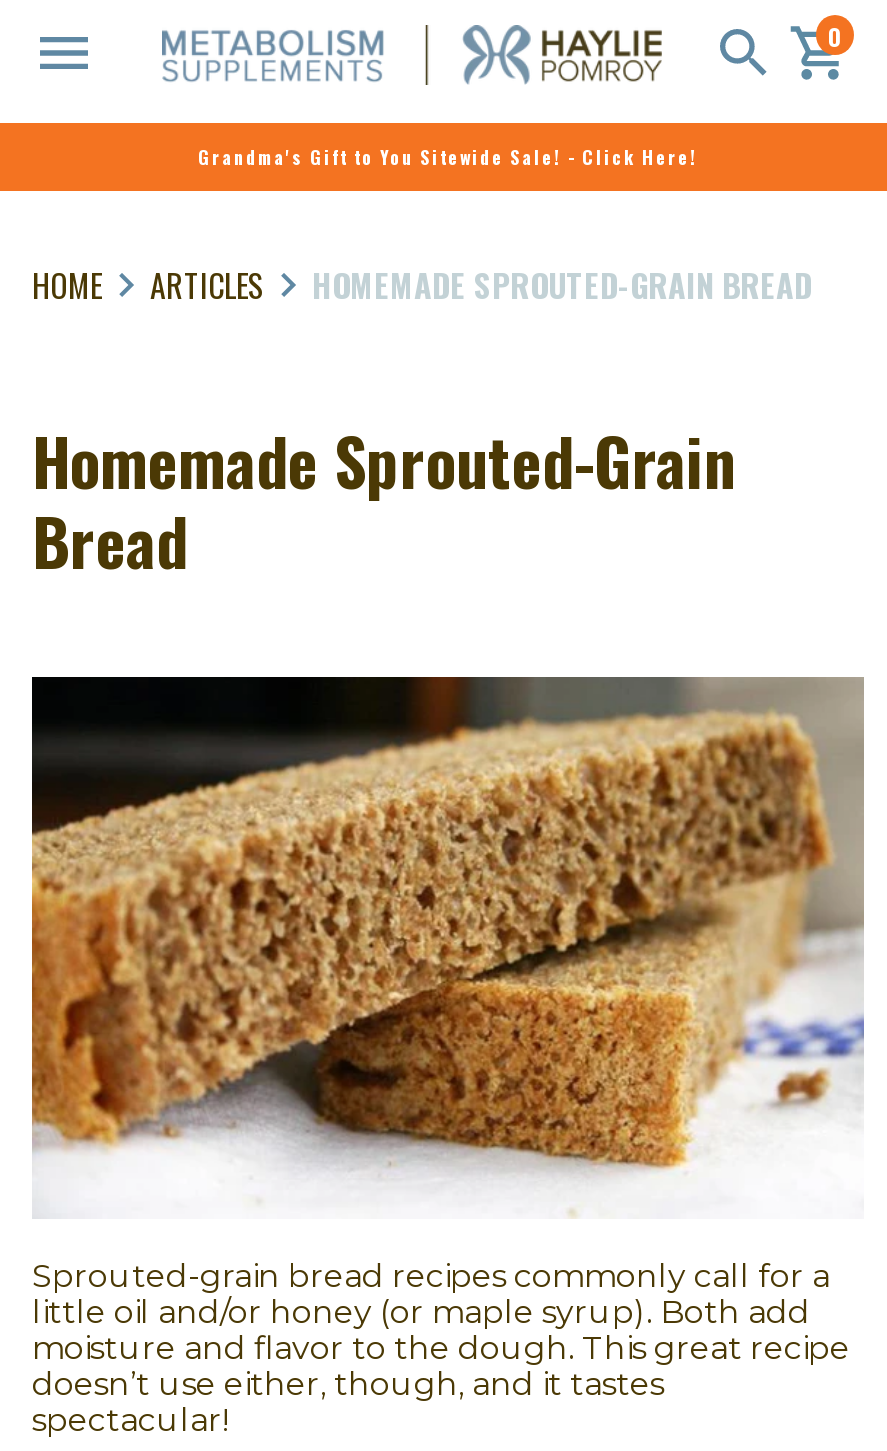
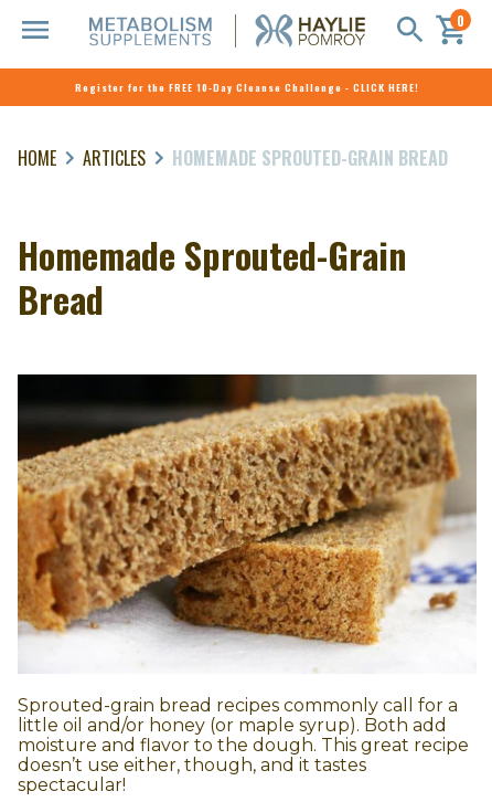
- Grandma's Gift to You Sitewide Sale! - Click Here!
+ Register for the FREE 10-Day Cleanse Challenge - CLICK HERE!
